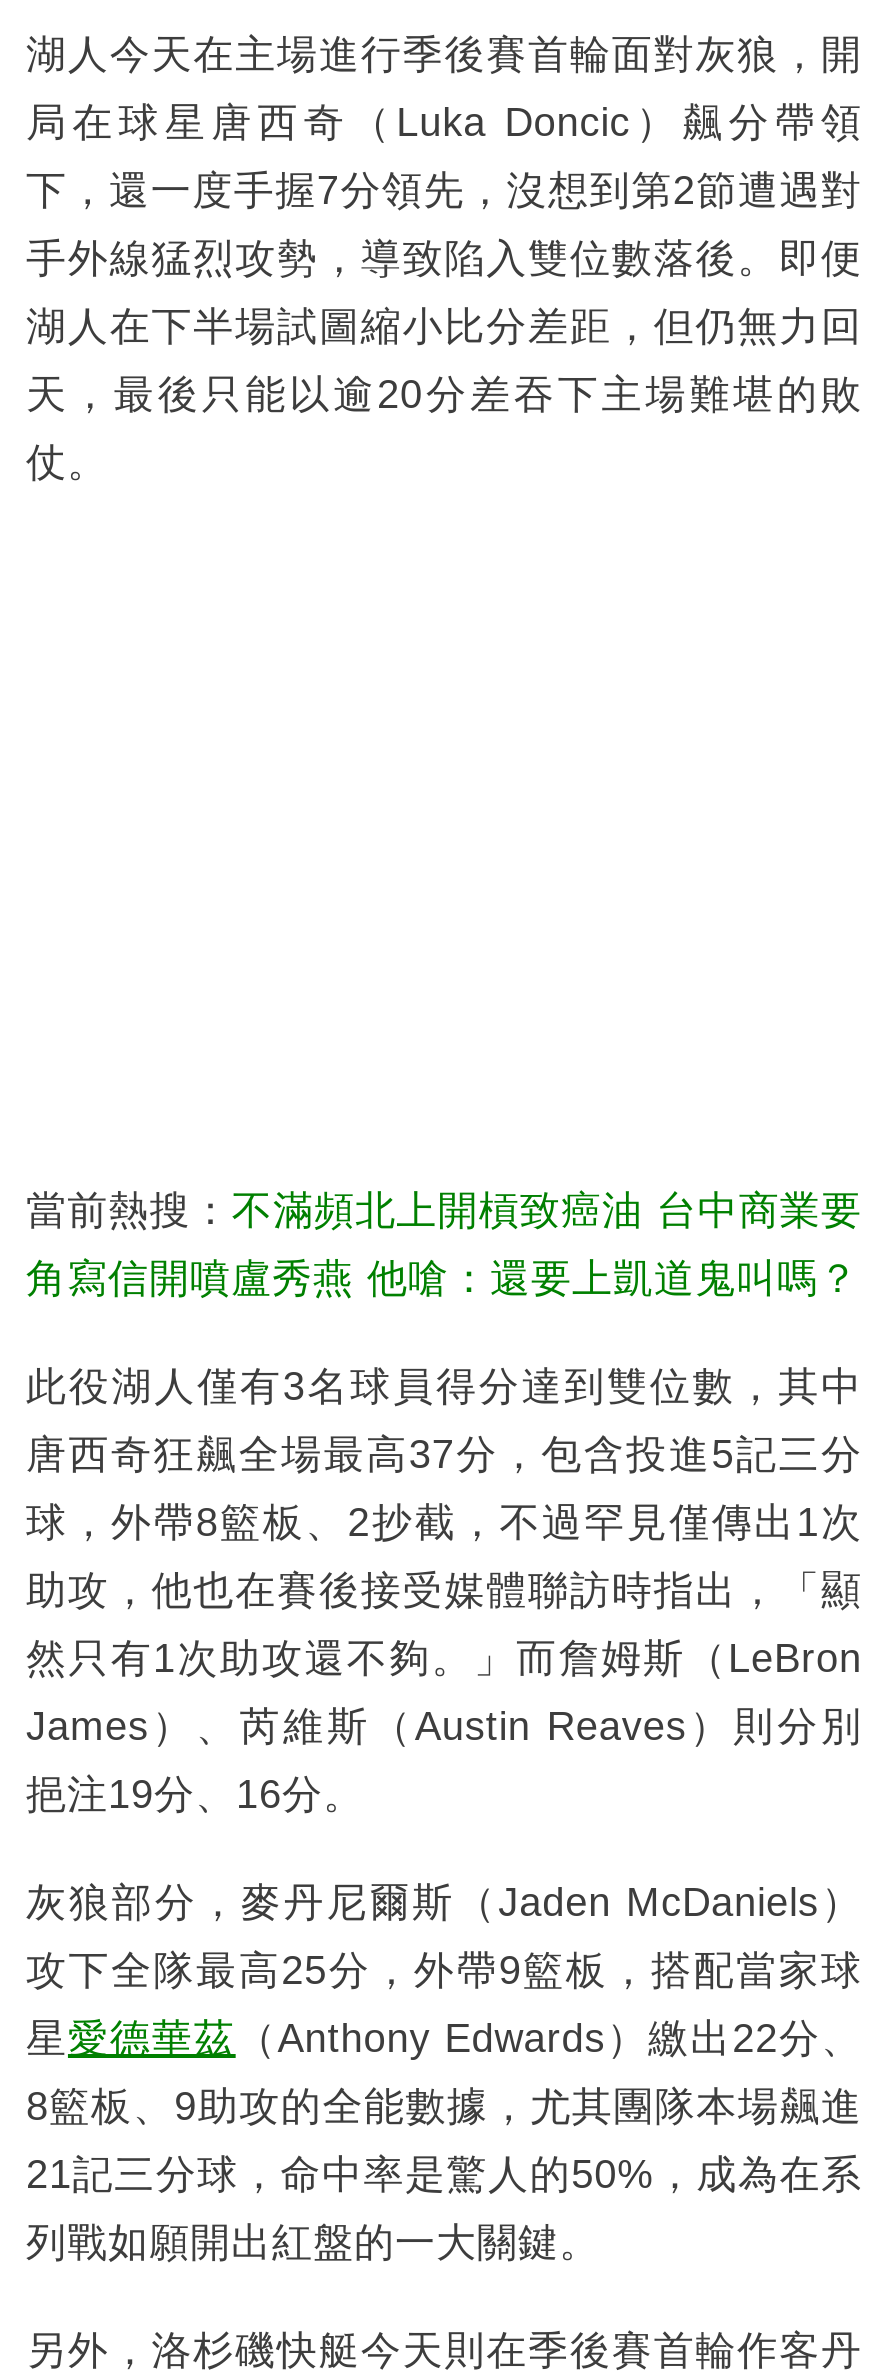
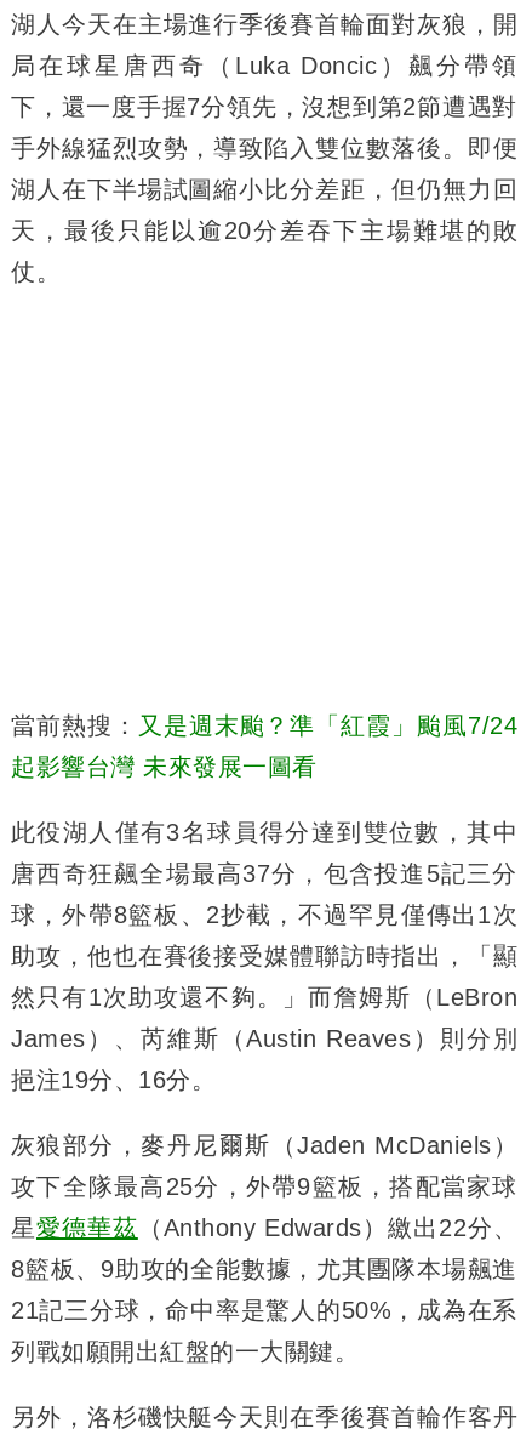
- 當前熱搜：不滿頻北上開槓致癌油 台中商業要
+ 當前熱搜：又是週末颱？準「紅霞」颱風7/24

- 角寫信開噴盧秀燕 他嗆：還要上凱道鬼叫嗎？
+ 起影響台灣 未來發展一圖看
